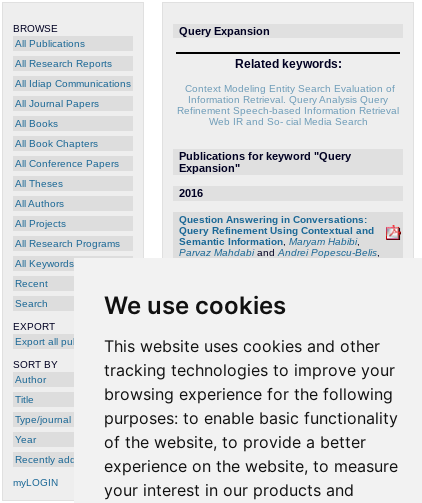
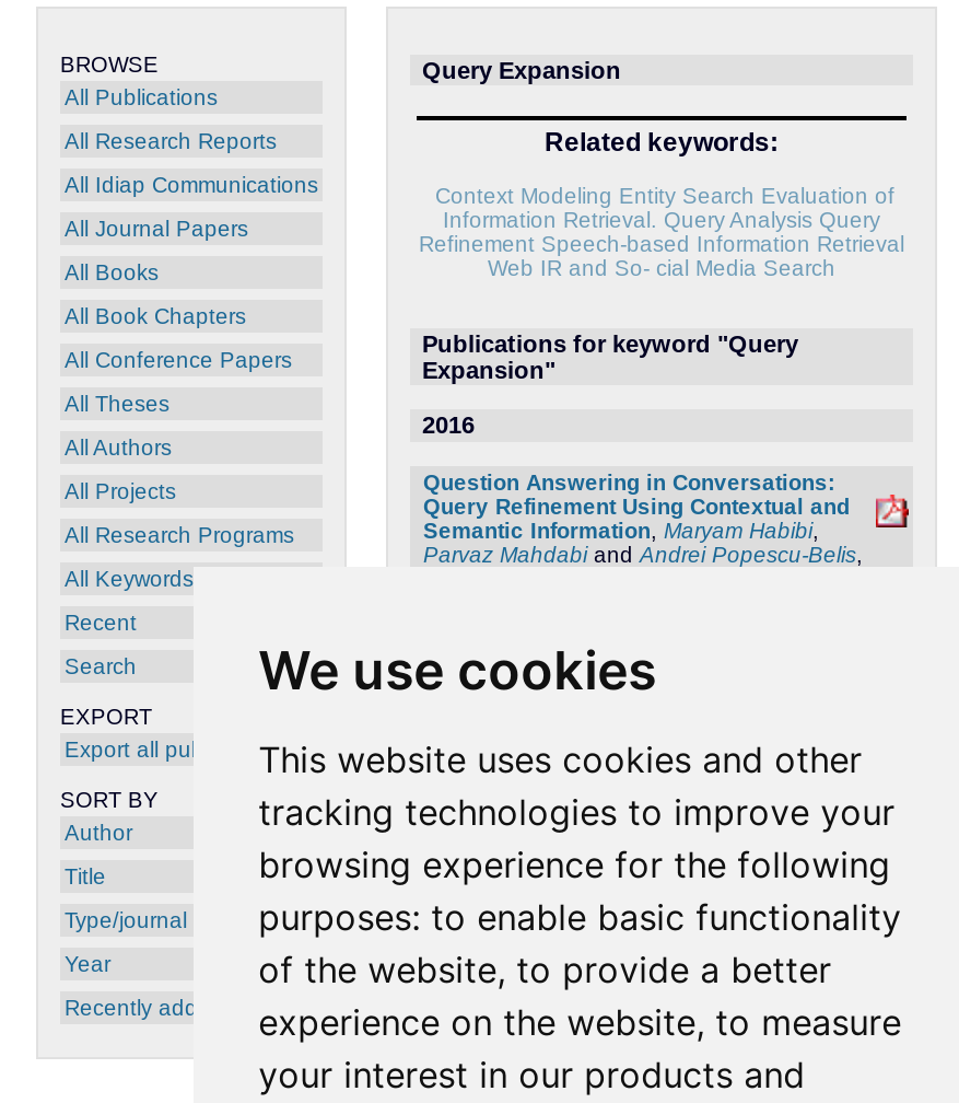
- myLOGIN
